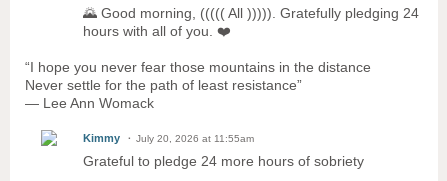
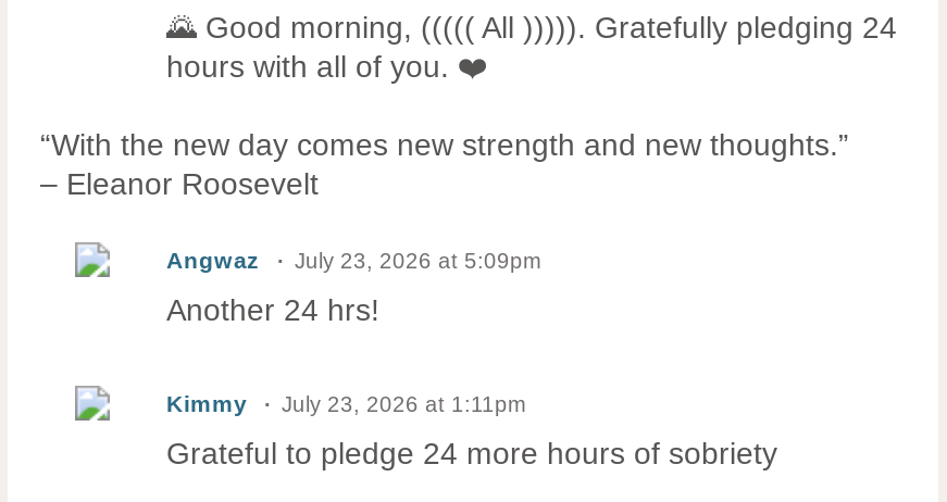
- “I hope you never fear those mountains in the distance
- Never settle for the path of least resistance”
- ― Lee Ann Womack
+ “With the new day comes new strength and new thoughts.”
+ – Eleanor Roosevelt
+ Angwaz
+ July 23, 2026 at 5:09pm
+ Another 24 hrs!

- Kimmy July 20, 2026 at 11:55am
+ Kimmy July 23, 2026 at 1:11pm
